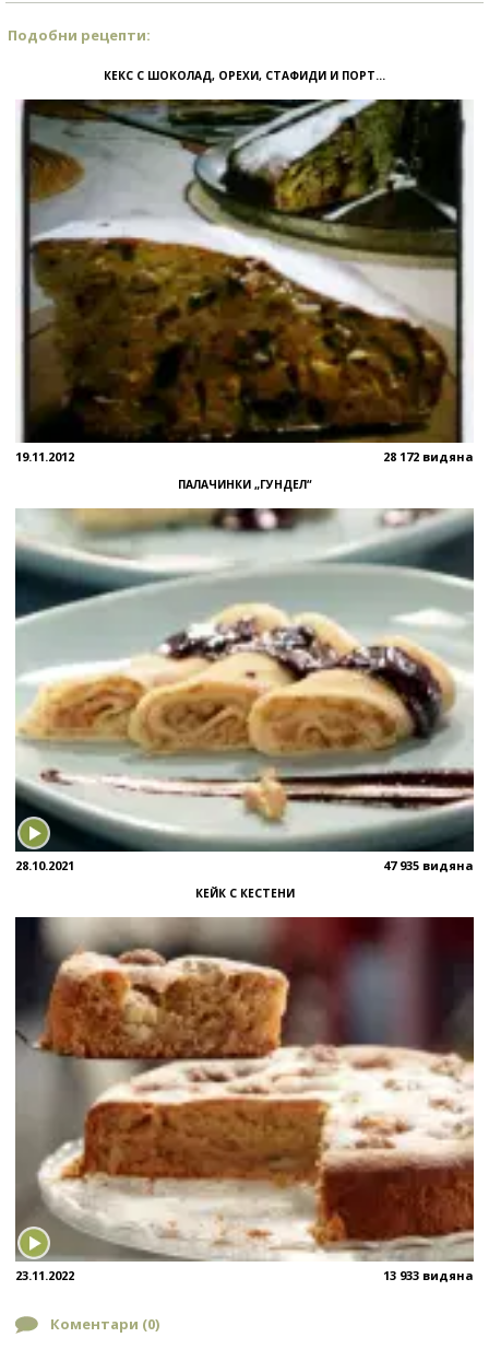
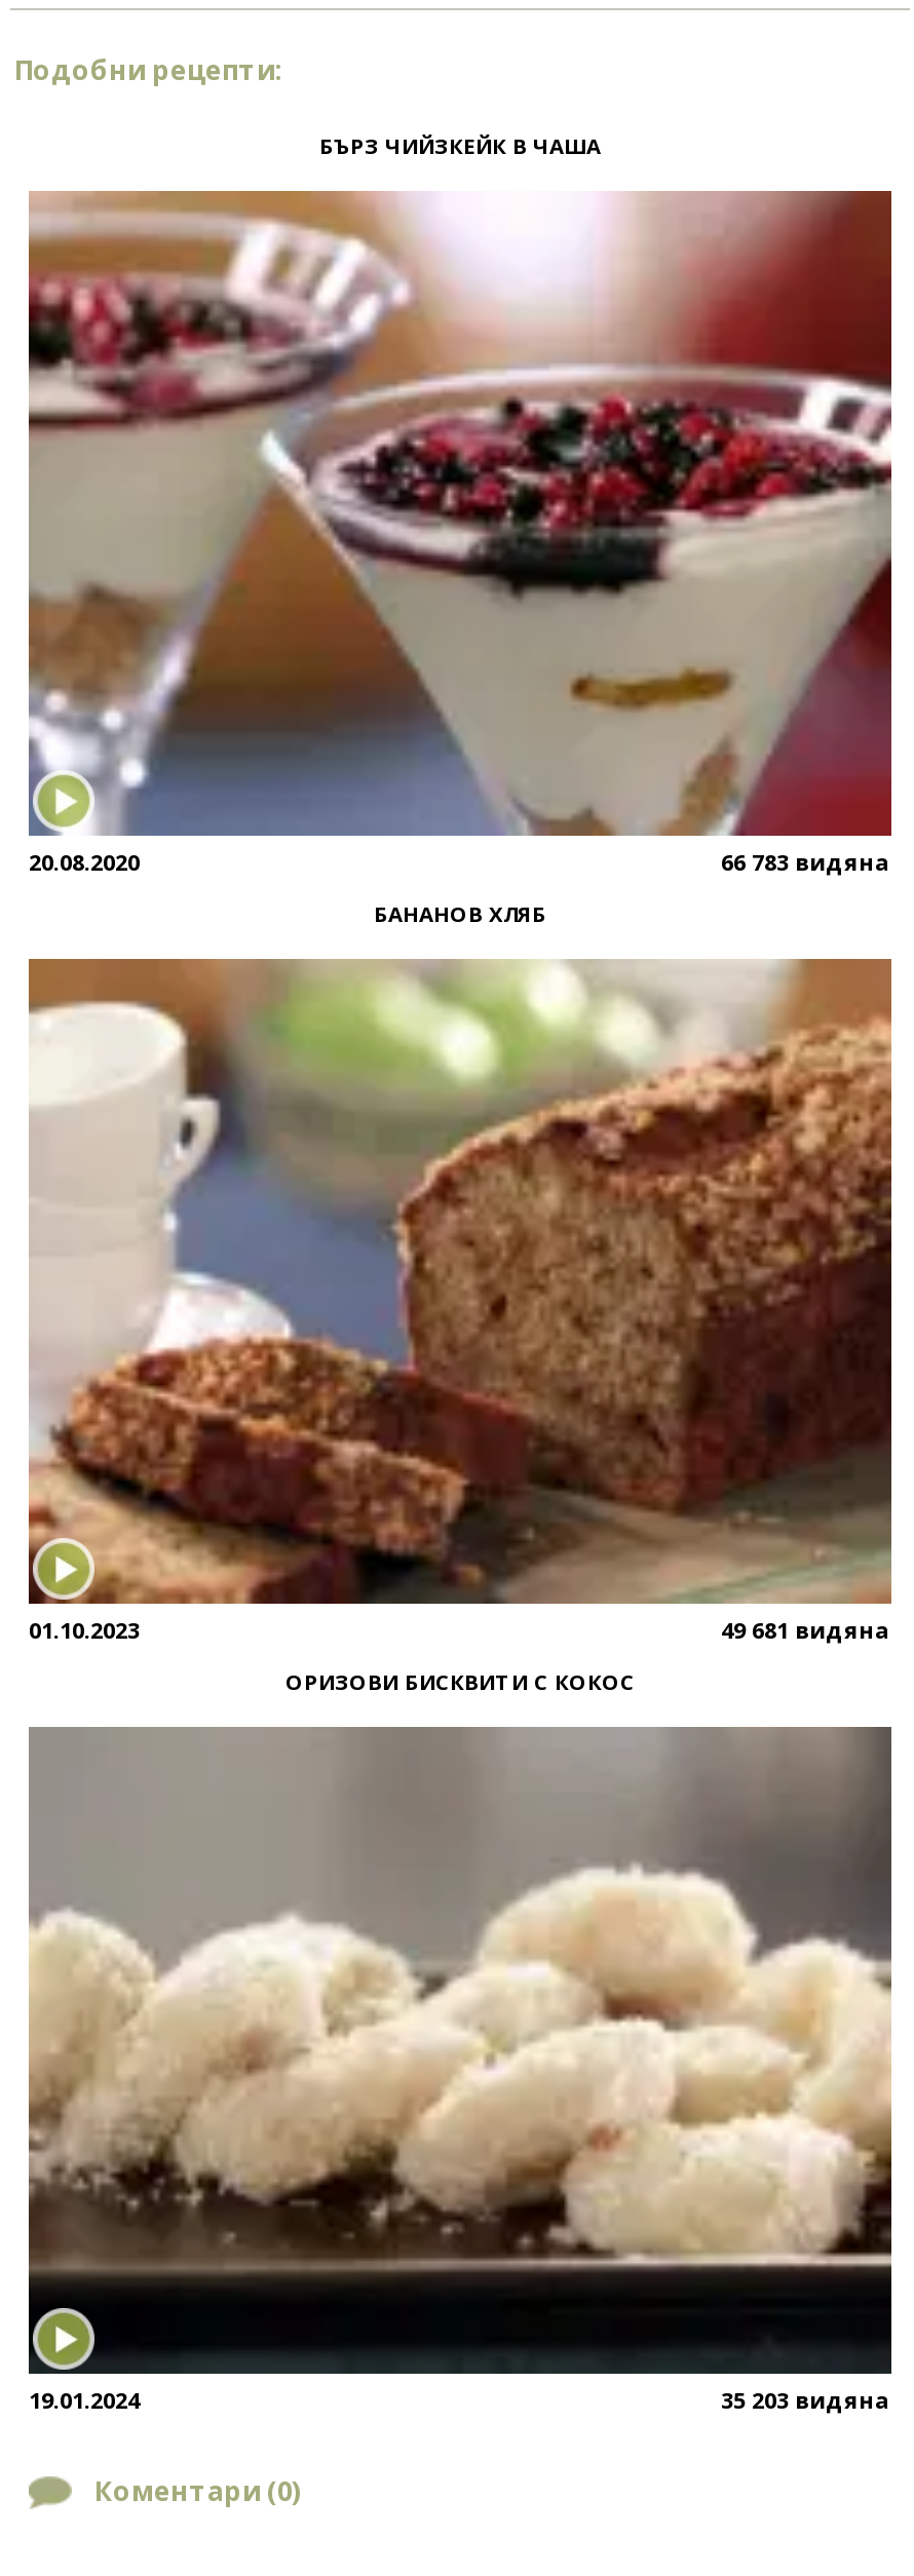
- КЕКС С ШОКОЛАД, ОРЕХИ, СТАФИДИ И ПОРТ...
+ БЪРЗ ЧИЙЗКЕЙК В ЧАША

- [image]
- 19.11.2012
- 28 172 видяна
+ [image]
+ 20.08.2020
+ 66 783 видяна

- ПАЛАЧИНКИ „ГУНДЕЛ“
+ БАНАНОВ ХЛЯБ

- [image]
- 28.10.2021
- 47 935 видяна
+ [image]
+ 01.10.2023
+ 49 681 видяна

- КЕЙК С КЕСТЕНИ
+ ОРИЗОВИ БИСКВИТИ С КОКОС

- [image]
- 23.11.2022
- 13 933 видяна
+ [image]
+ 19.01.2024
+ 35 203 видяна
